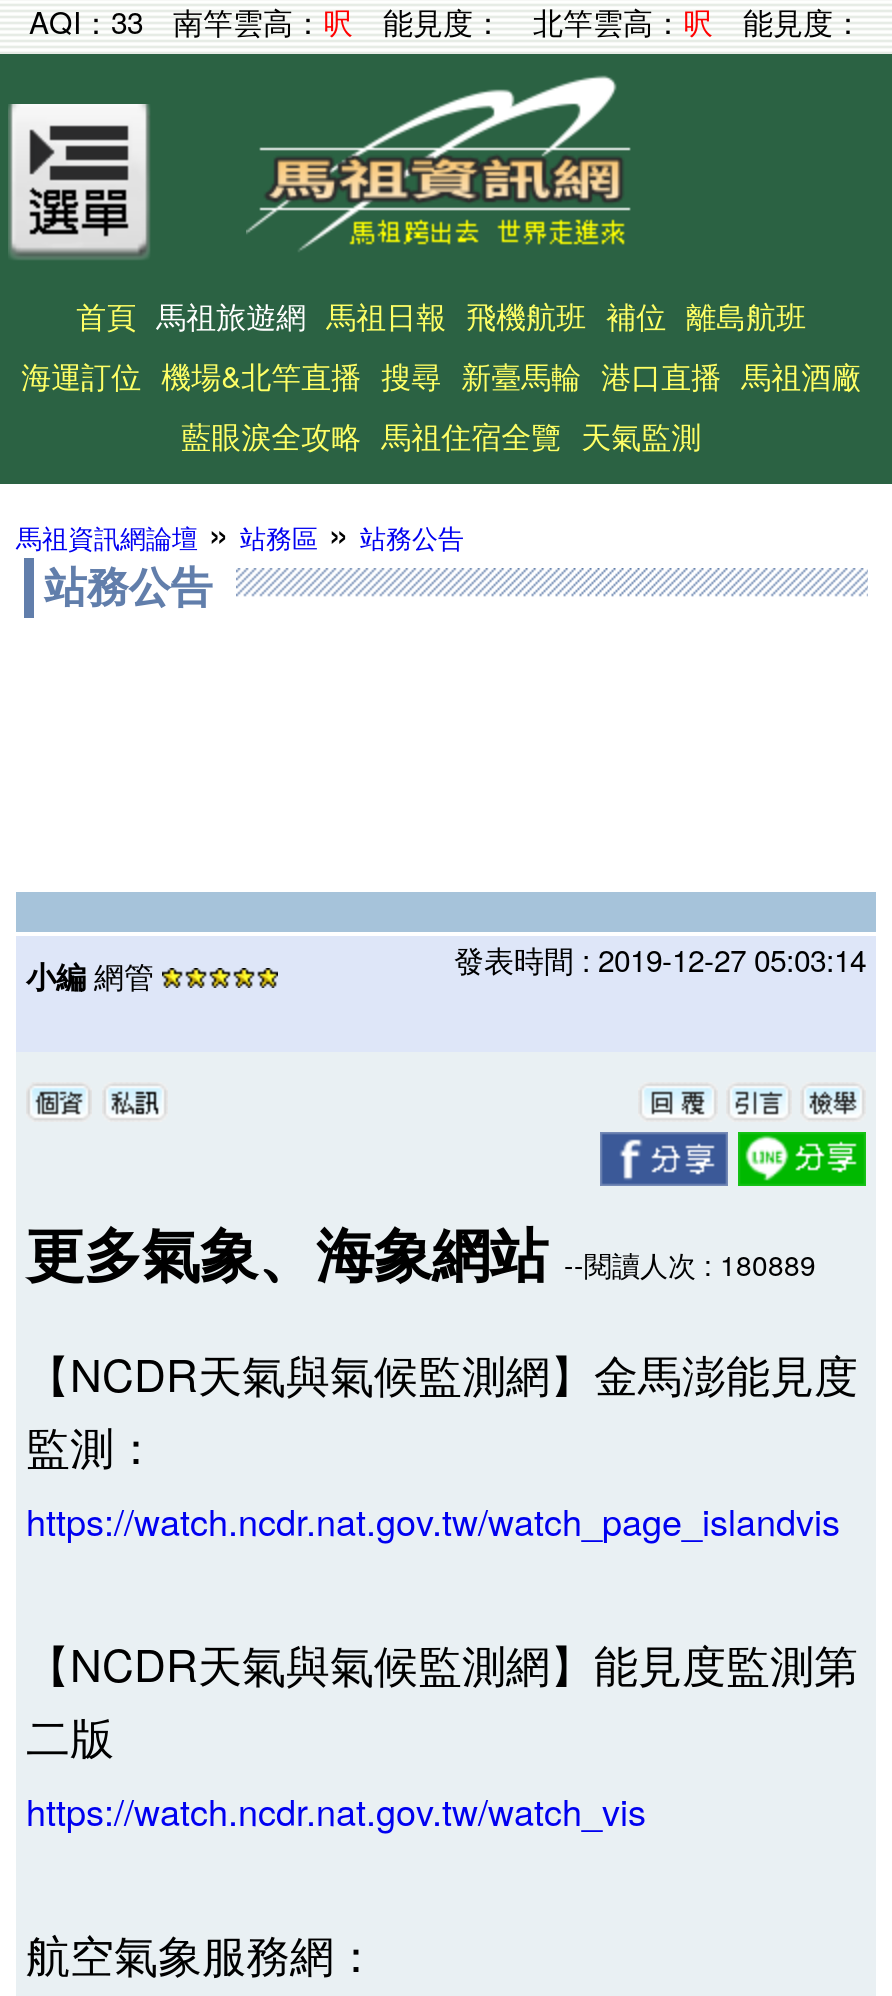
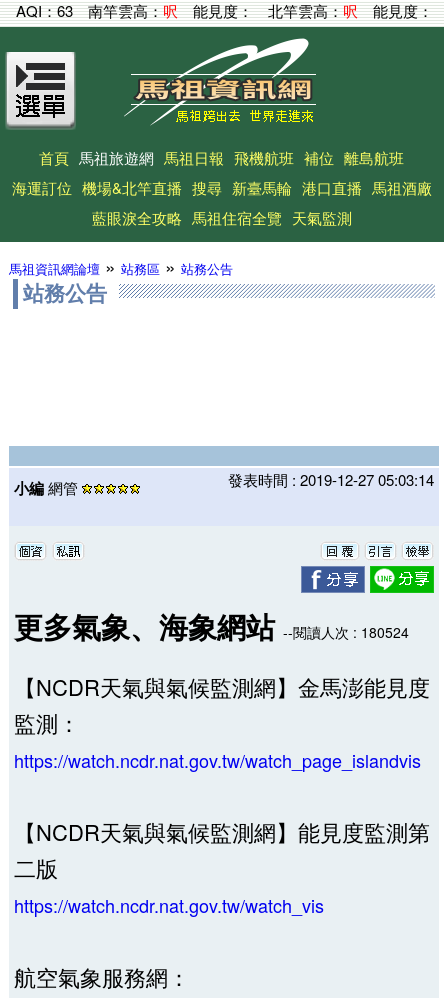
- AQI：33 南竿雲高：呎能見度：北竿雲高：呎能見度：
+ AQI：63 南竿雲高：呎能見度：北竿雲高：呎能見度：

- 更多氣象、海象網站--閱讀人次 : 180889
+ 更多氣象、海象網站--閱讀人次 : 180524
